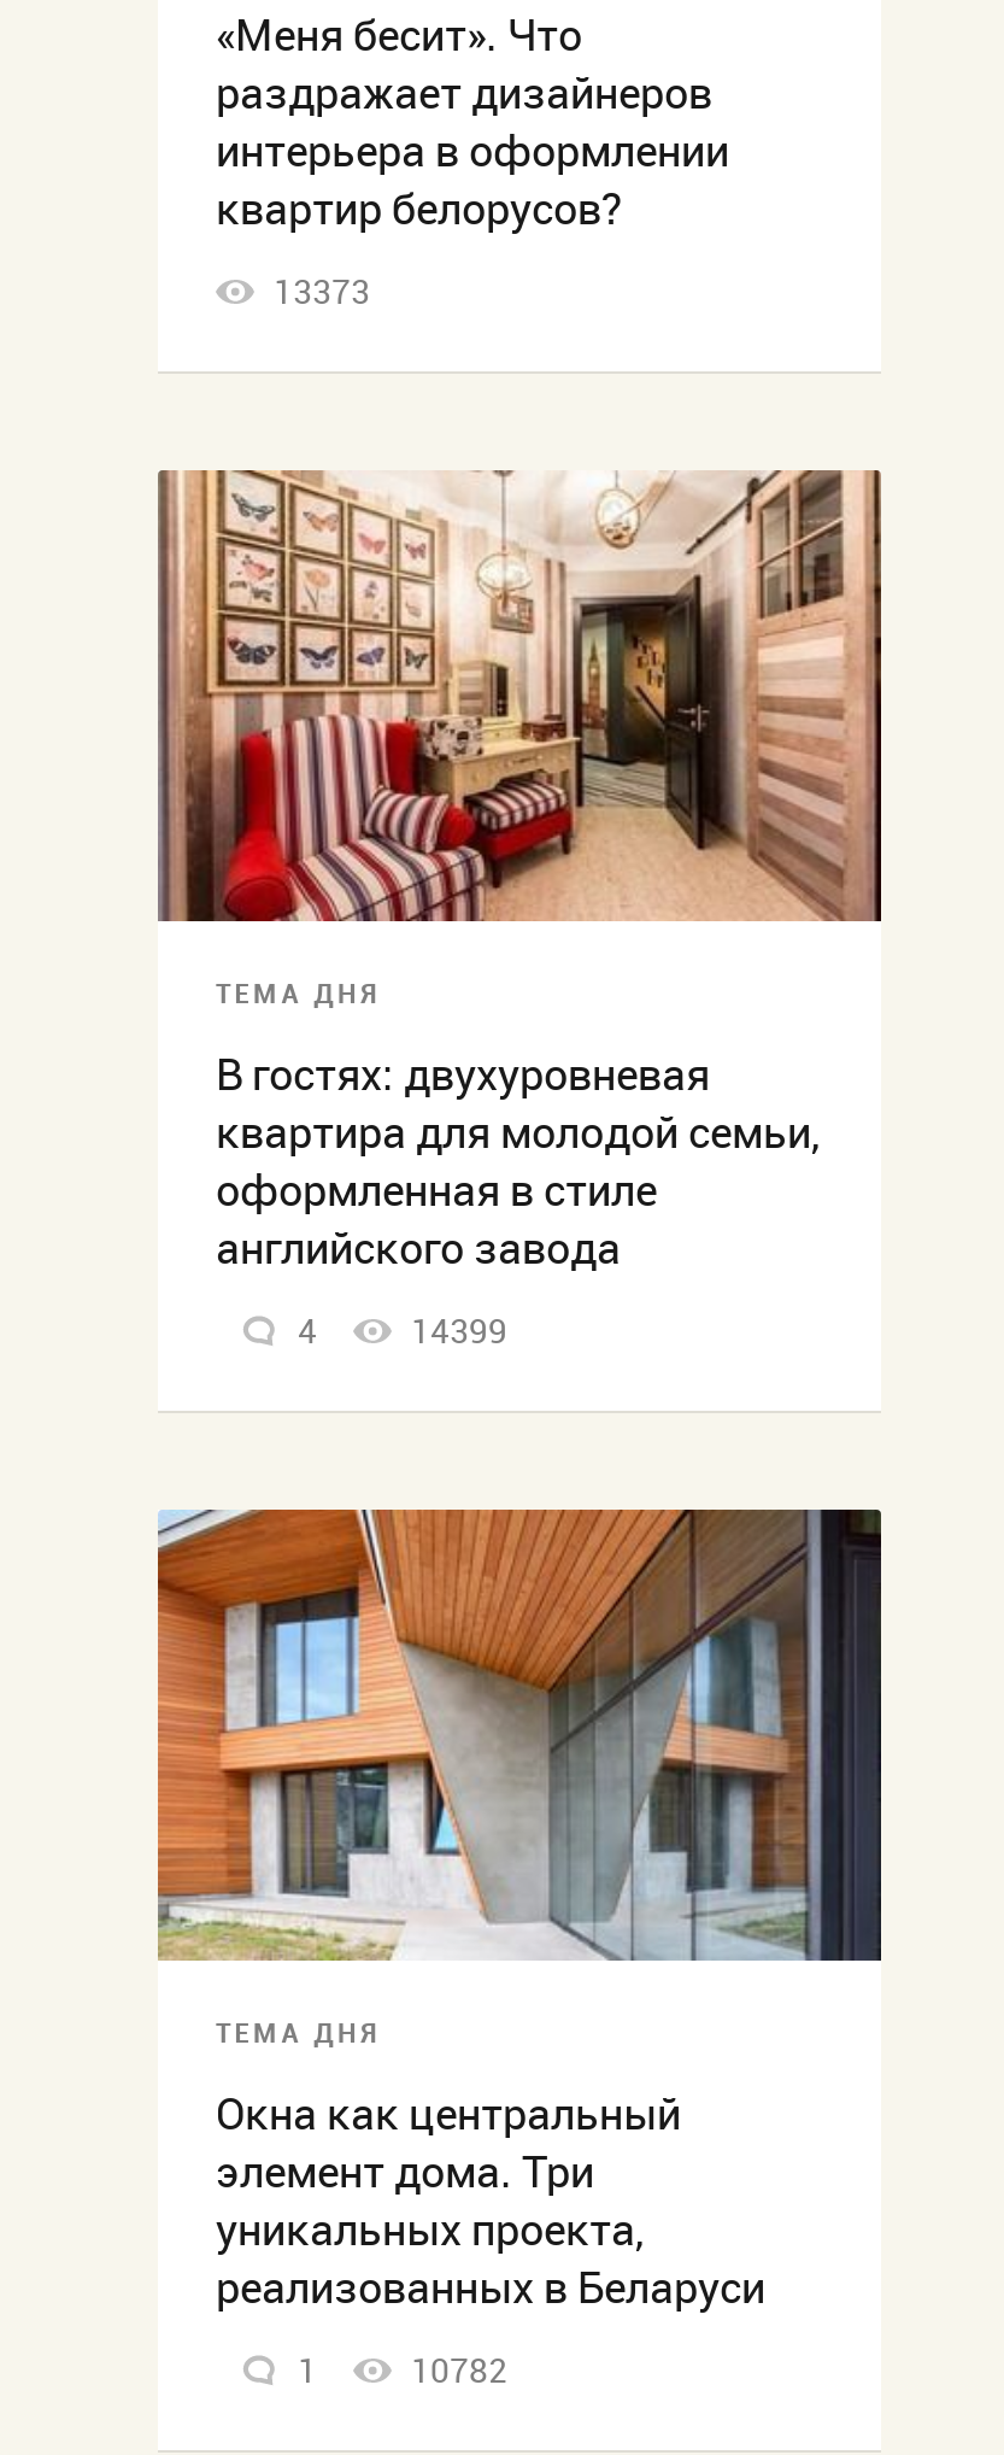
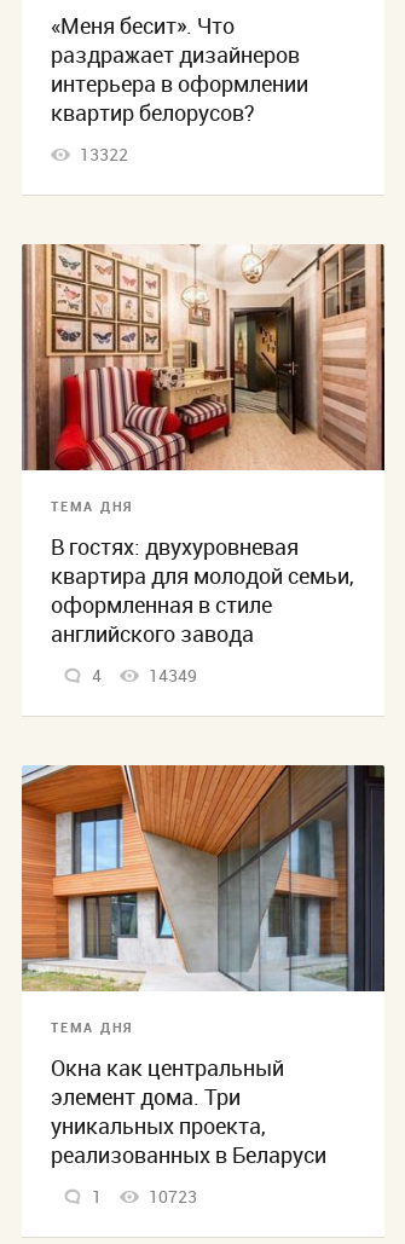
- 13373
+ 13322

- 14399
+ 14349

- 10782
+ 10723
